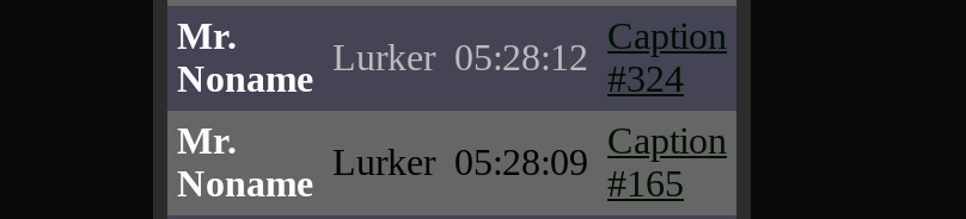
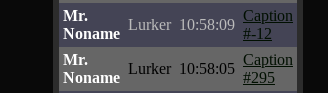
- Lurker 05:28:12
+ Lurker 10:58:09

- #324
+ #-12

- Lurker 05:28:09
+ Lurker 10:58:05

- #165
+ #295
